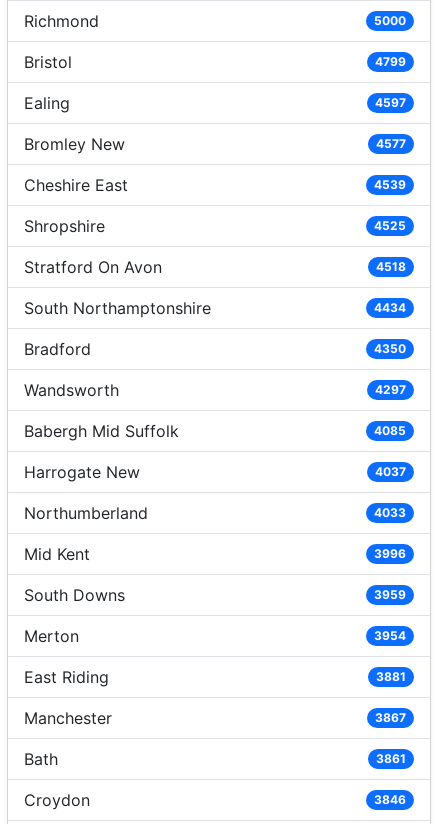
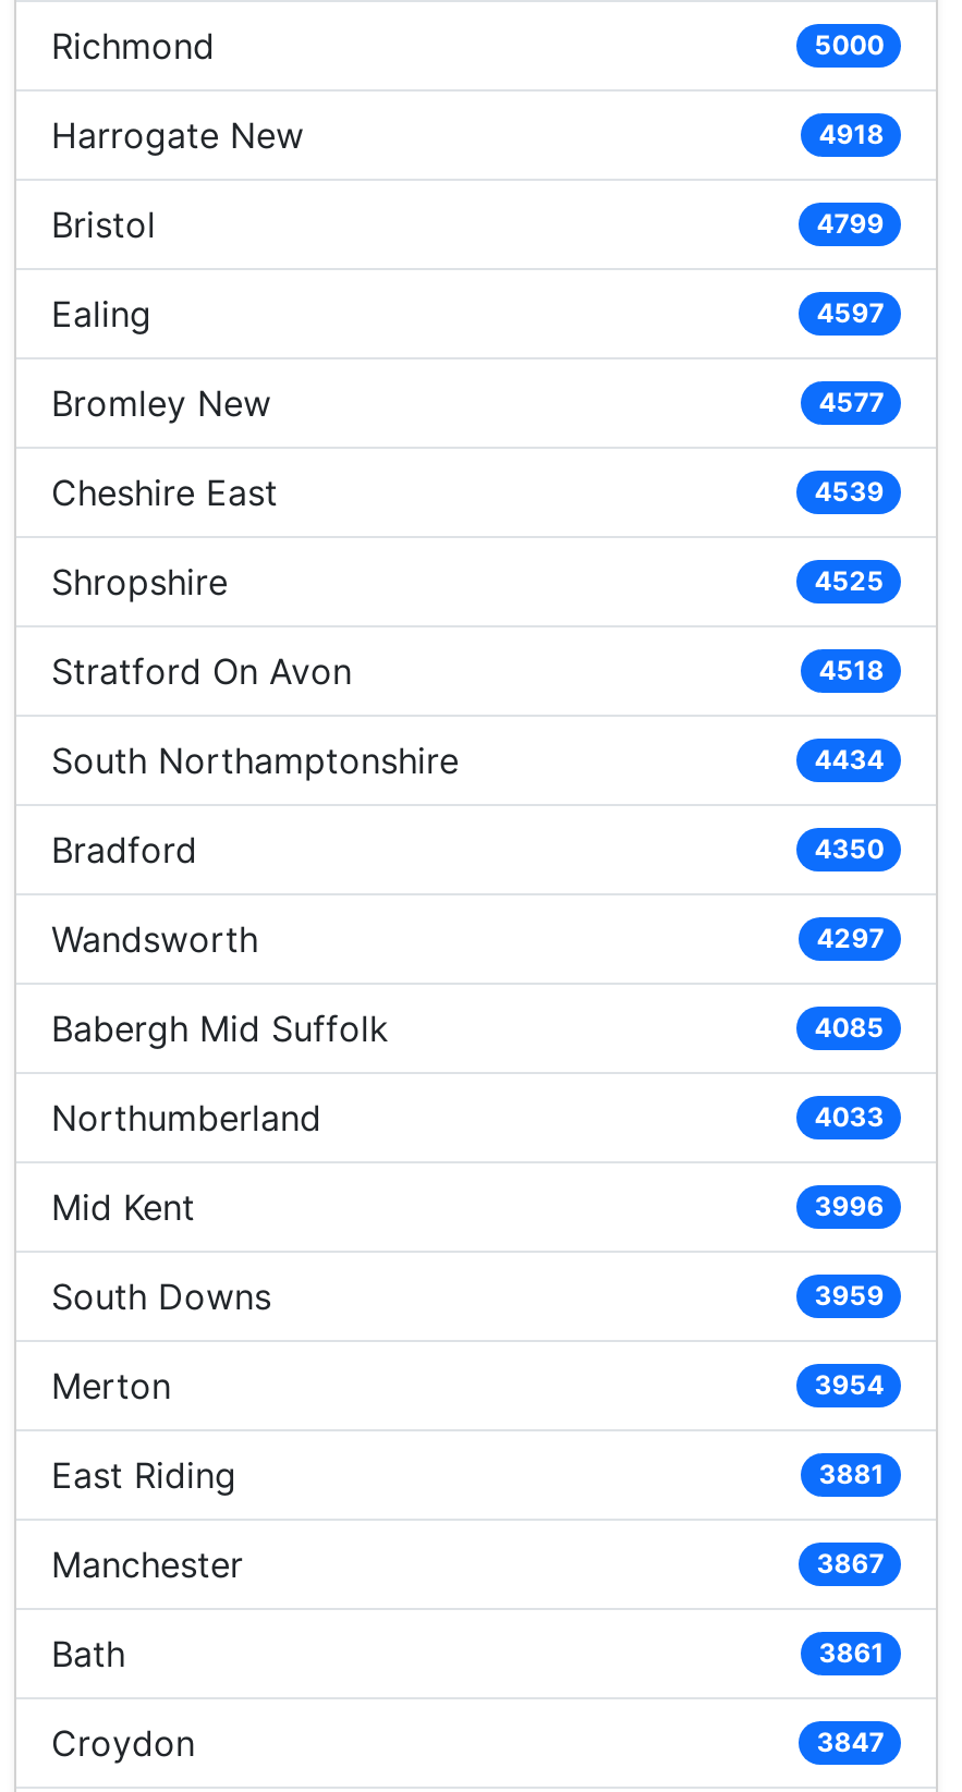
+ 4918

moved down: Bristol | 4799 | Ealing | ... | Babergh Mid Suffolk | 4085

moved up: Harrogate New

- 4037

- 3846
+ 3847
